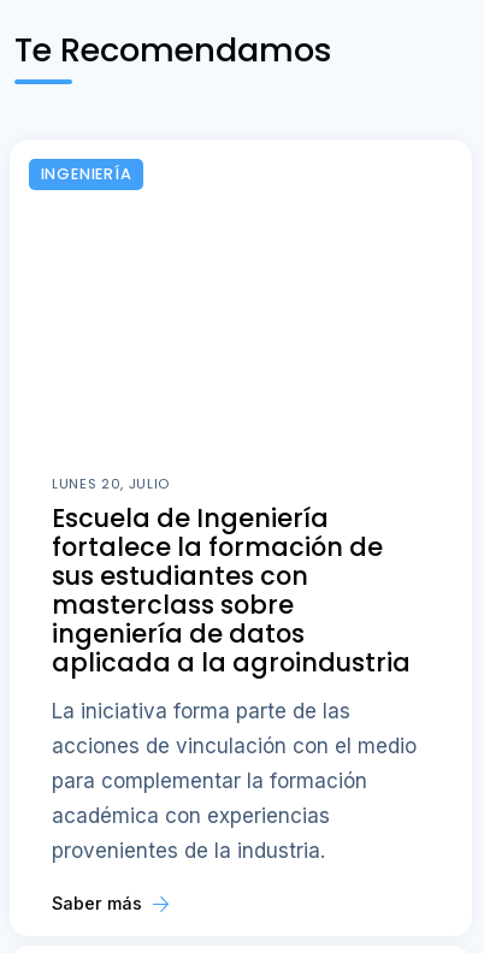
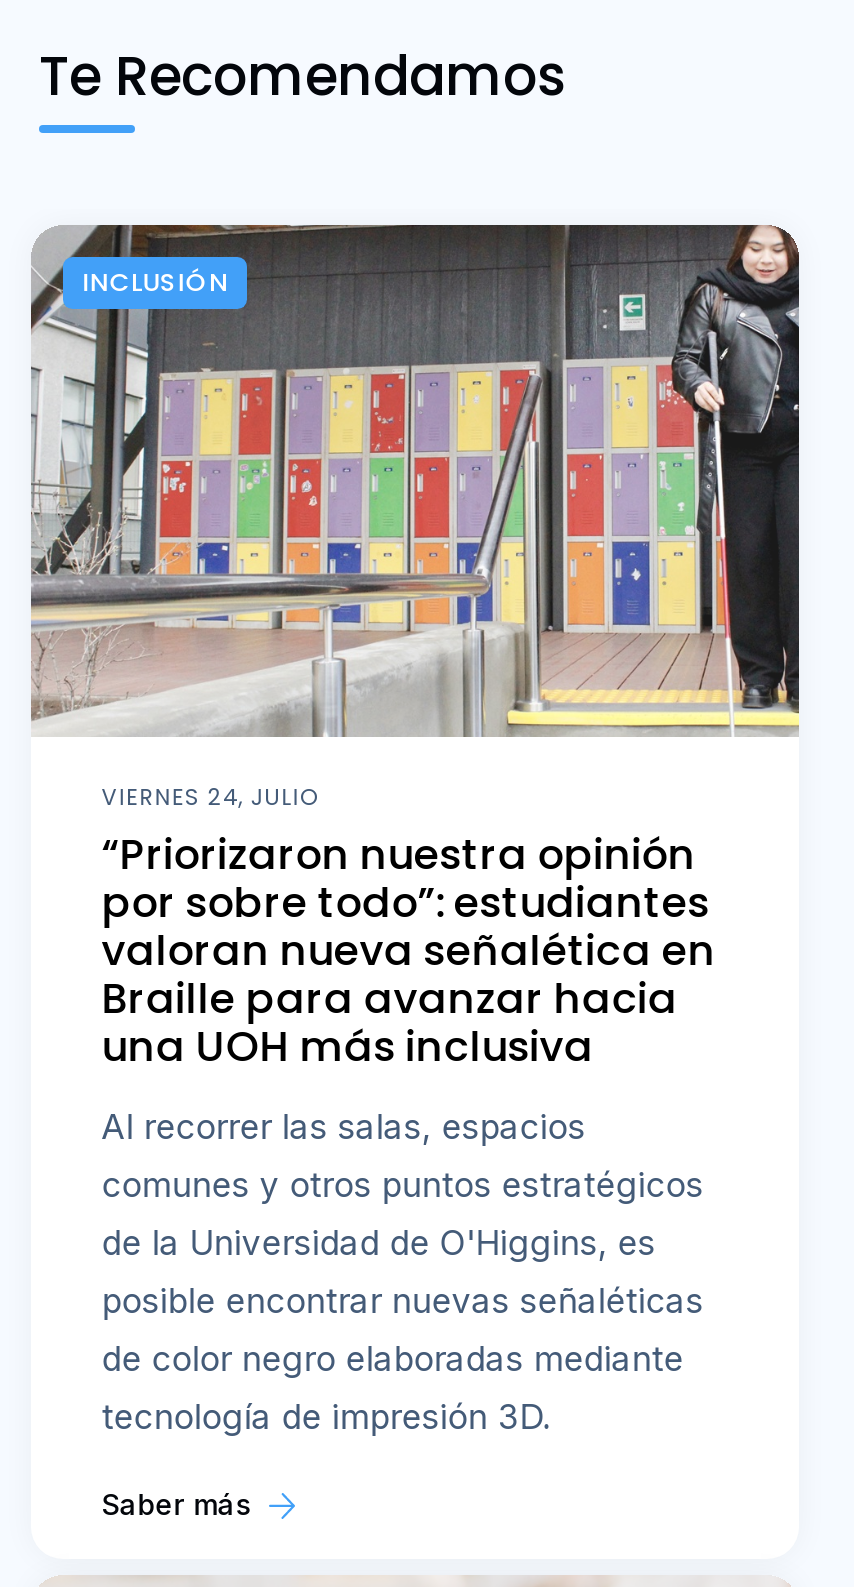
+ [image]

- INGENIERÍA
+ INCLUSIÓN

- LUNES 20, JULIO
- Escuela de Ingeniería
- fortalece la formación de
- sus estudiantes con
- masterclass sobre
- ingeniería de datos
- aplicada a la agroindustria
+ VIERNES 24, JULIO
+ “Priorizaron nuestra opinión
+ por sobre todo”: estudiantes
+ valoran nueva señalética en
+ Braille para avanzar hacia
+ una UOH más inclusiva

- La iniciativa forma parte de las
- acciones de vinculación con el medio
- para complementar la formación
- académica con experiencias
- provenientes de la industria.
+ Al recorrer las salas, espacios
+ comunes y otros puntos estratégicos
+ de la Universidad de O'Higgins, es
+ posible encontrar nuevas señaléticas
+ de color negro elaboradas mediante
+ tecnología de impresión 3D.
